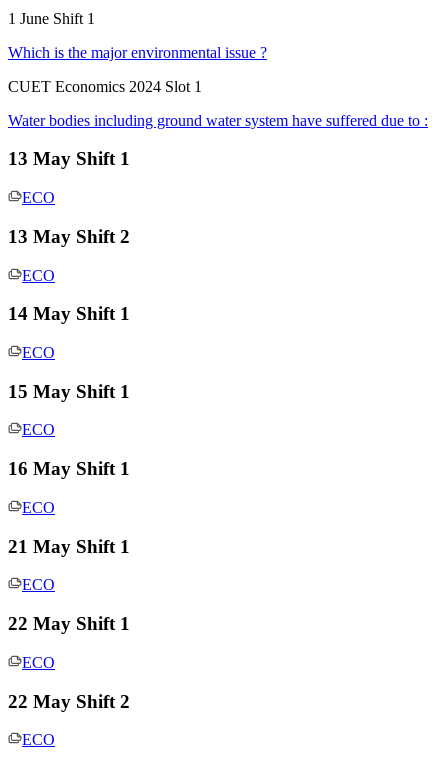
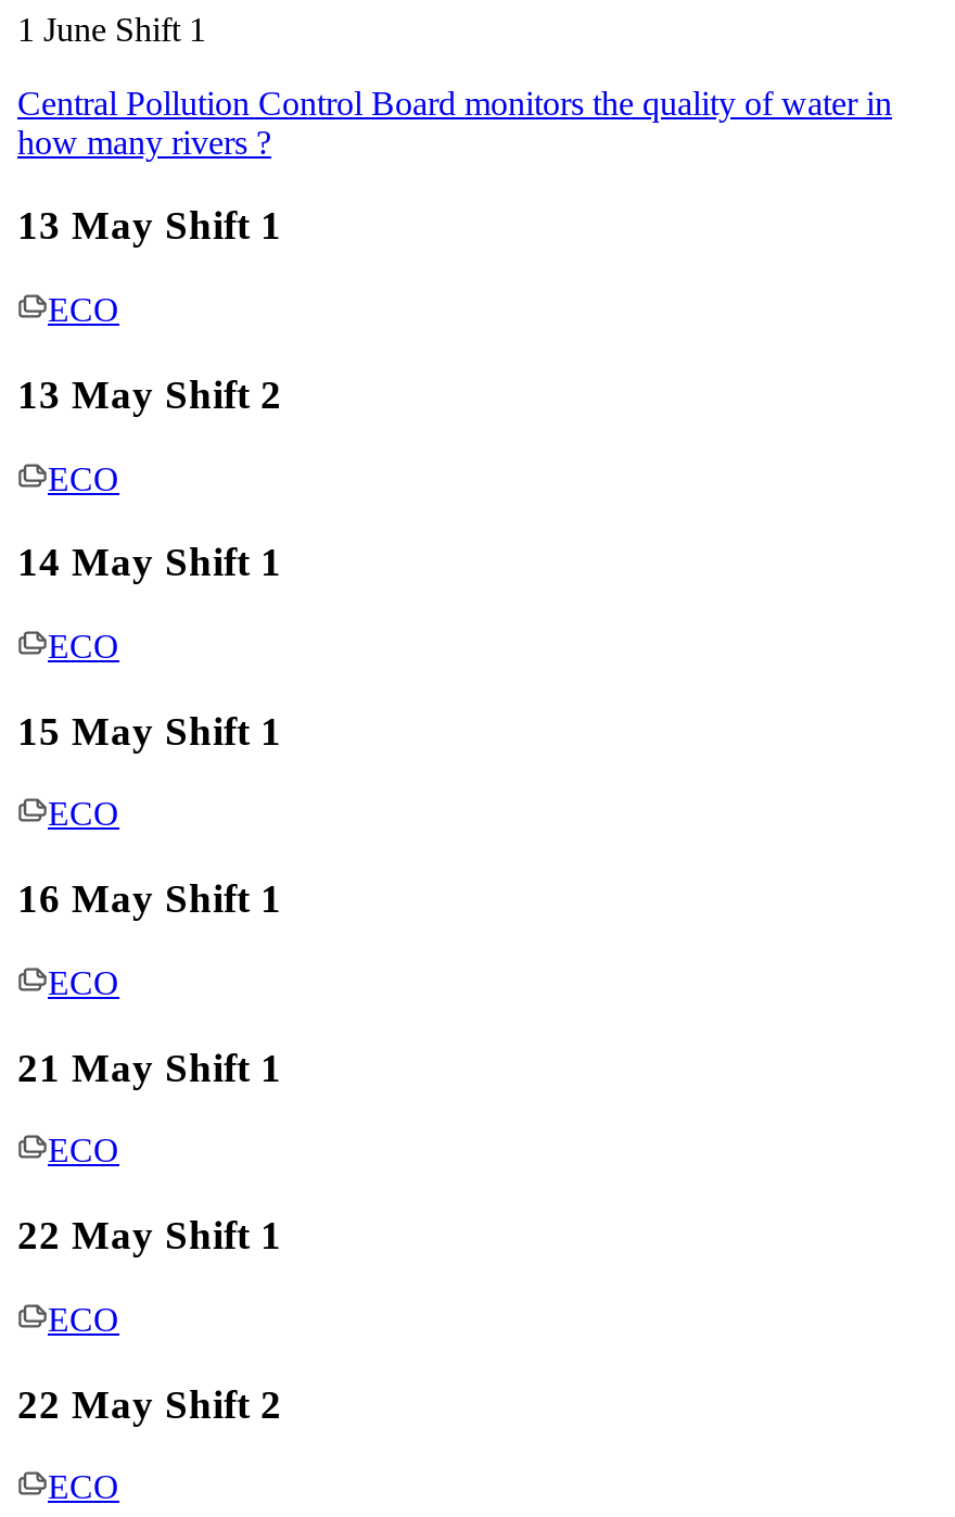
- Which is the major environmental issue ?
- CUET Economics 2024 Slot 1
- Water bodies including ground water system have suffered due to :
+ Central Pollution Control Board monitors the quality of water in
+ how many rivers ?
